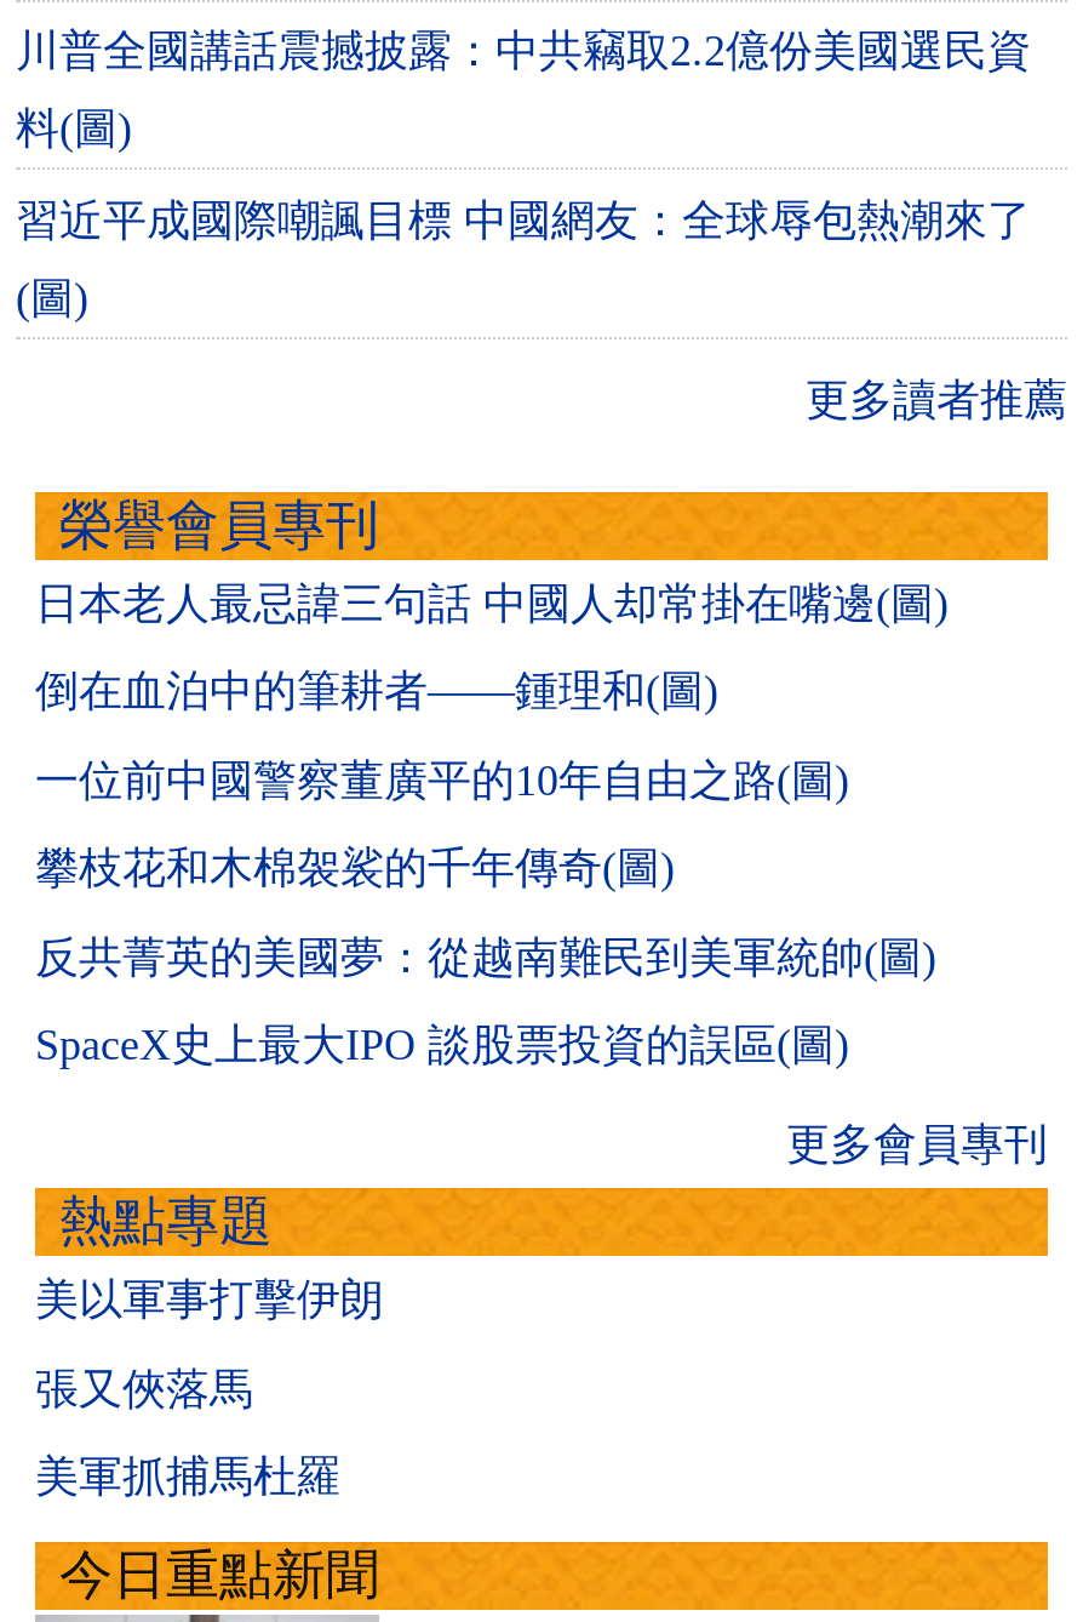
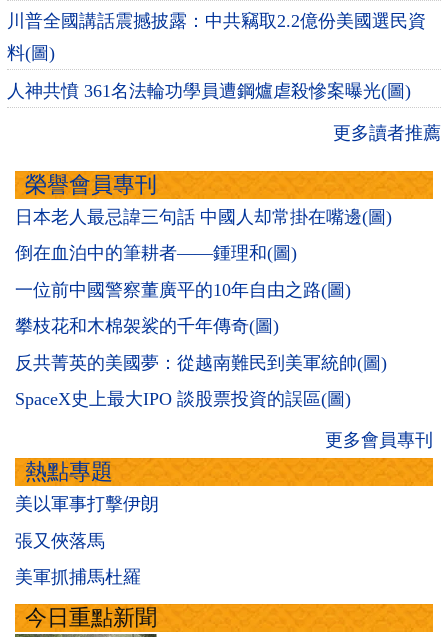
- 習近平成國際嘲諷目標 中國網友：全球辱包熱潮來了
- (圖)
+ 人神共憤 361名法輪功學員遭鋼爐虐殺慘案曝光(圖)
